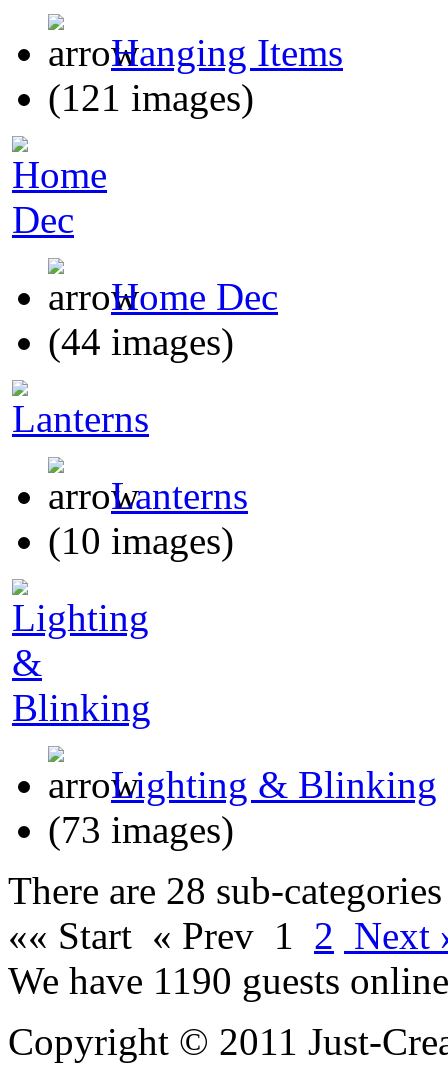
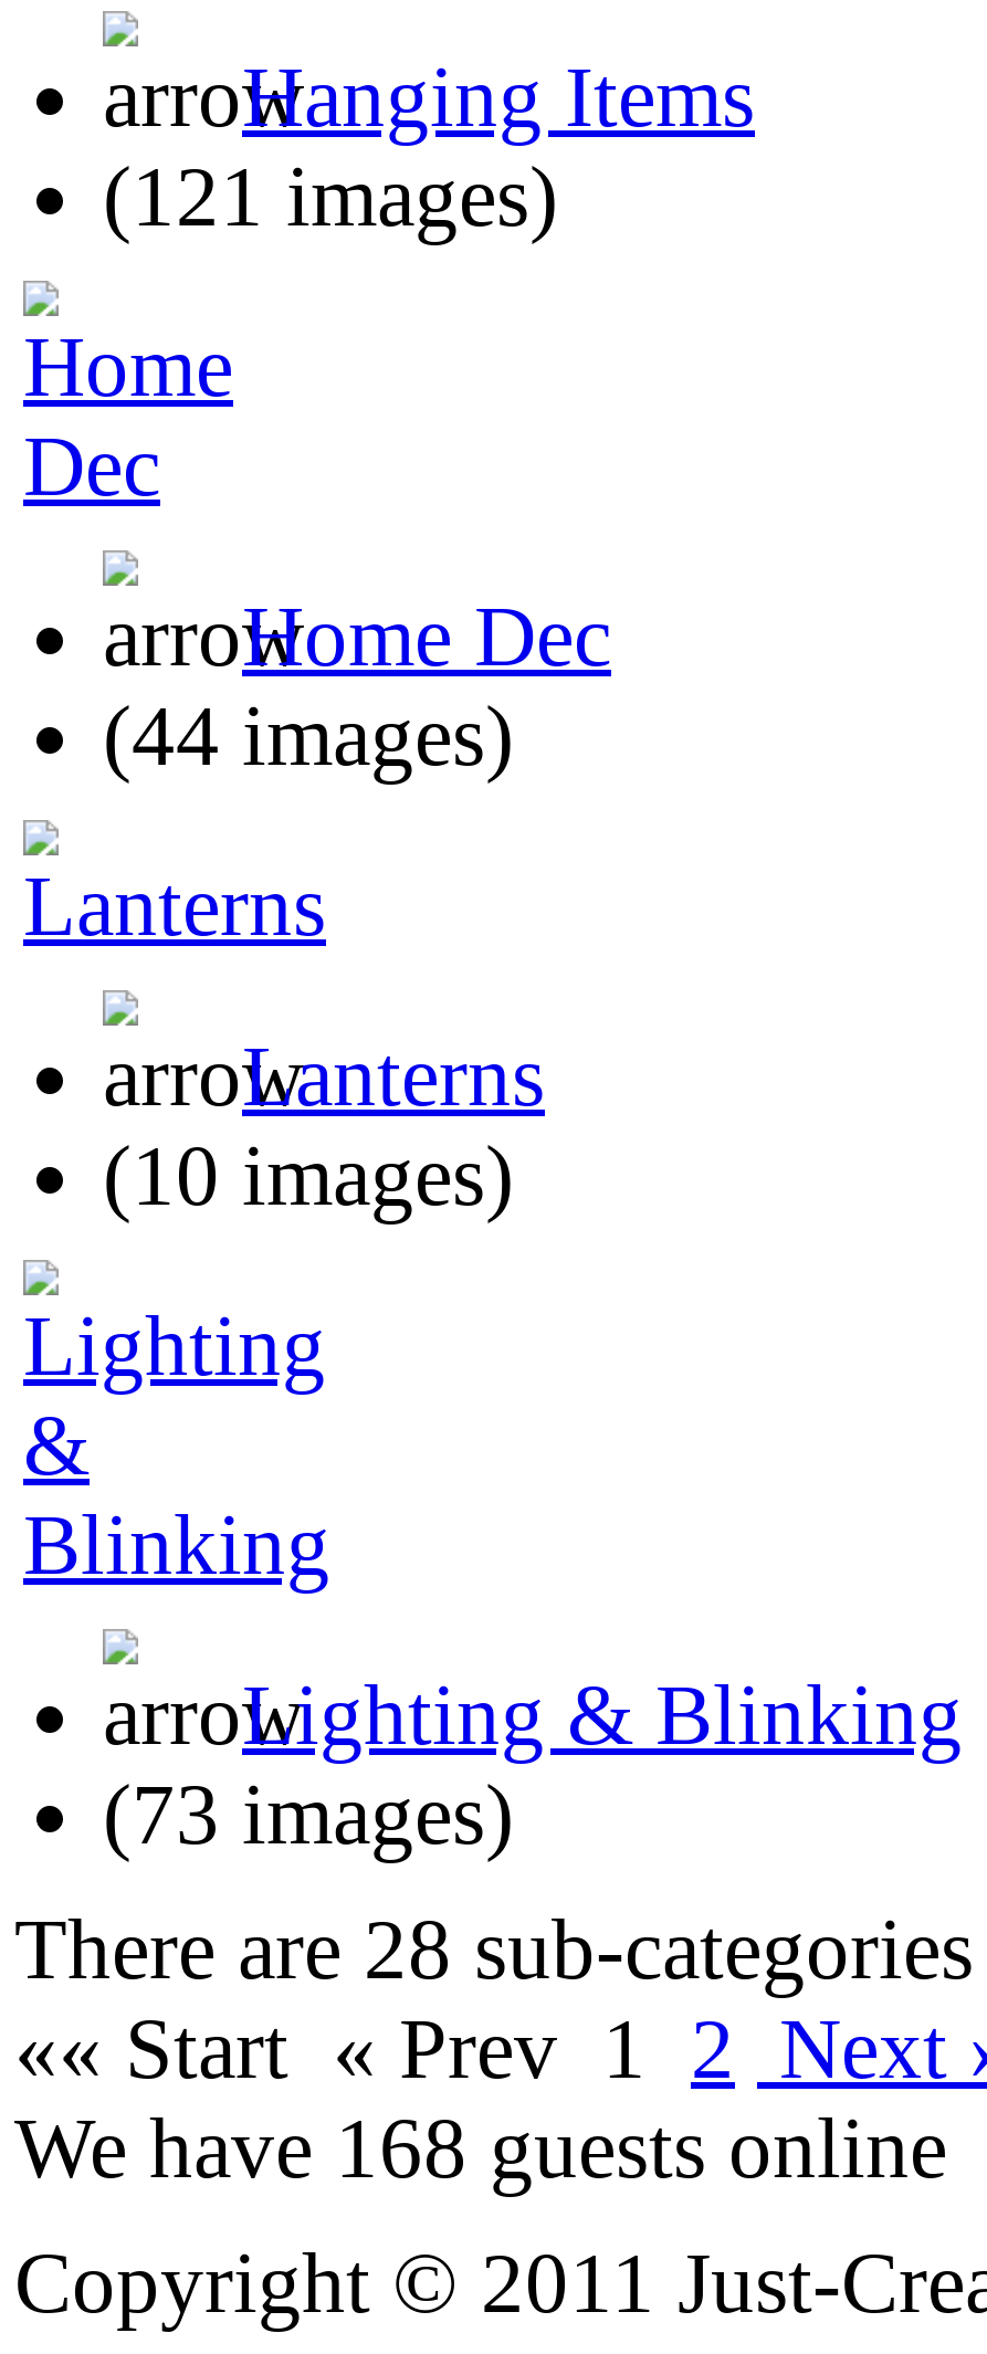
- We have 1190 guests online
+ We have 168 guests online
